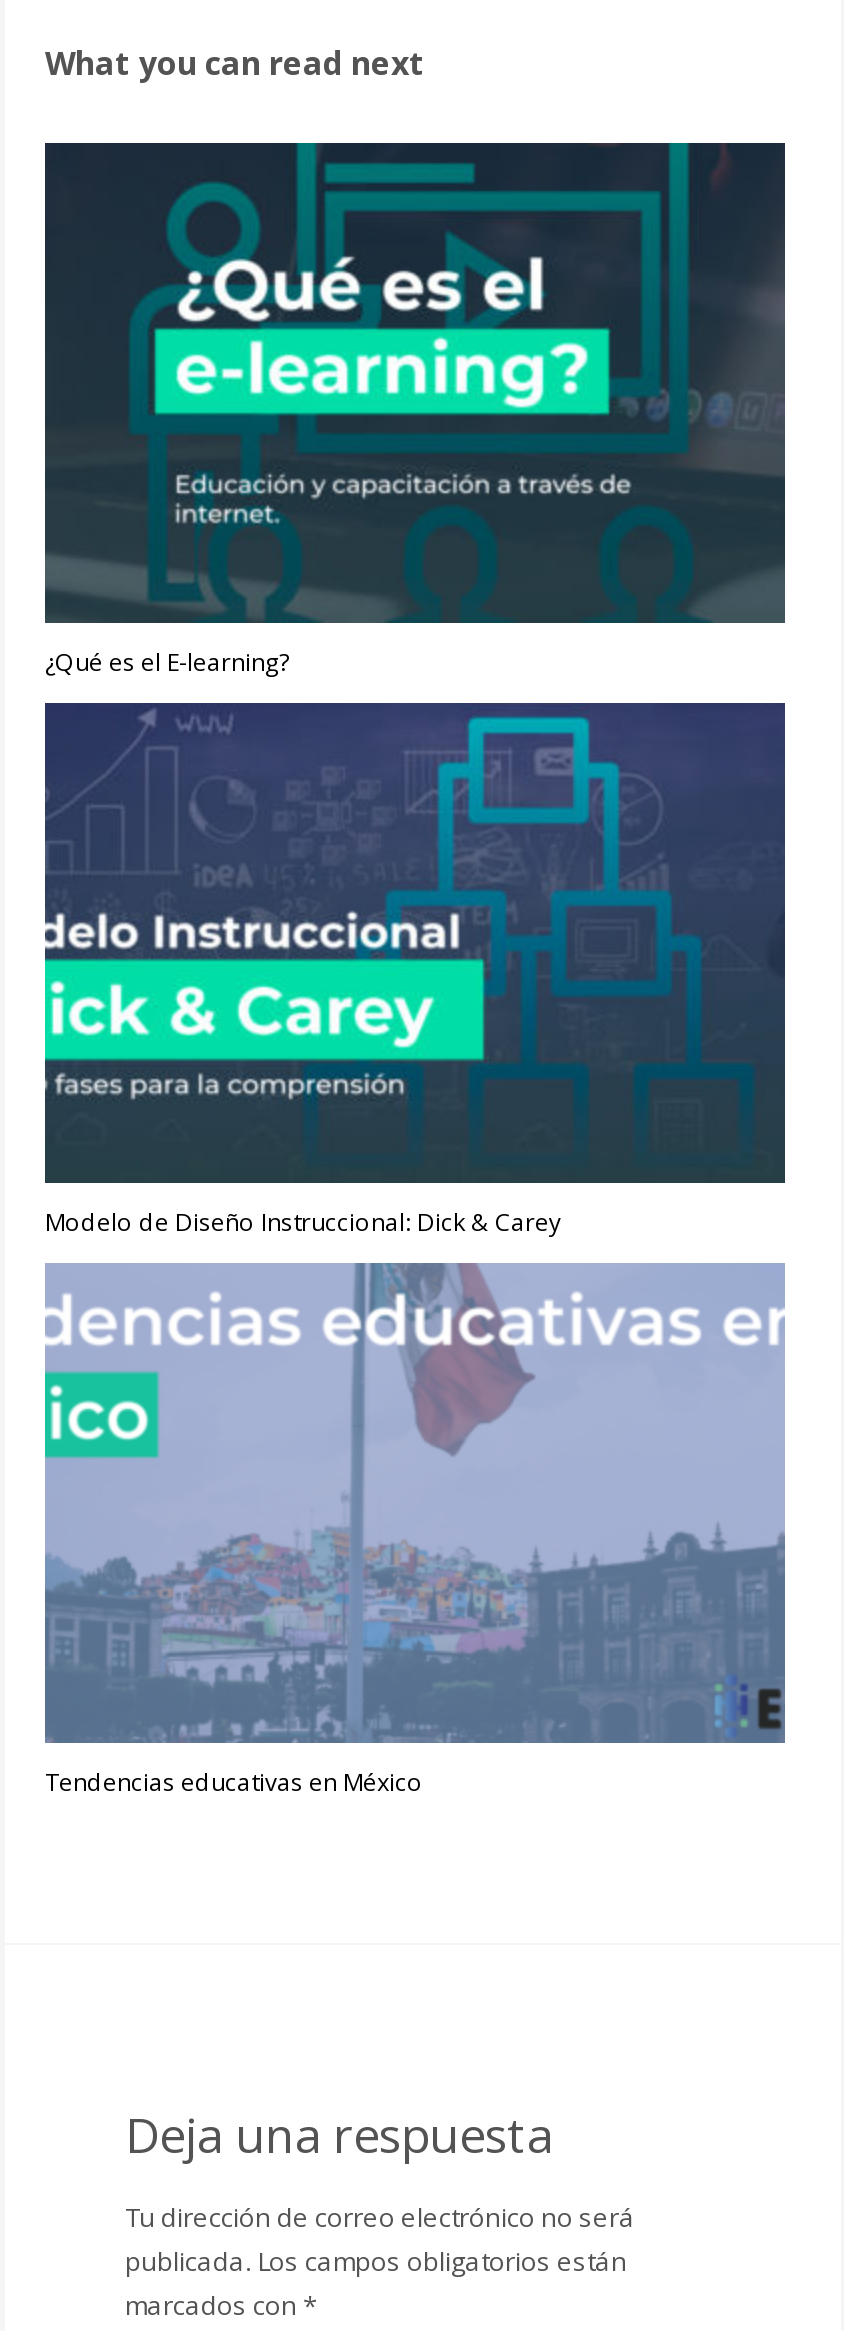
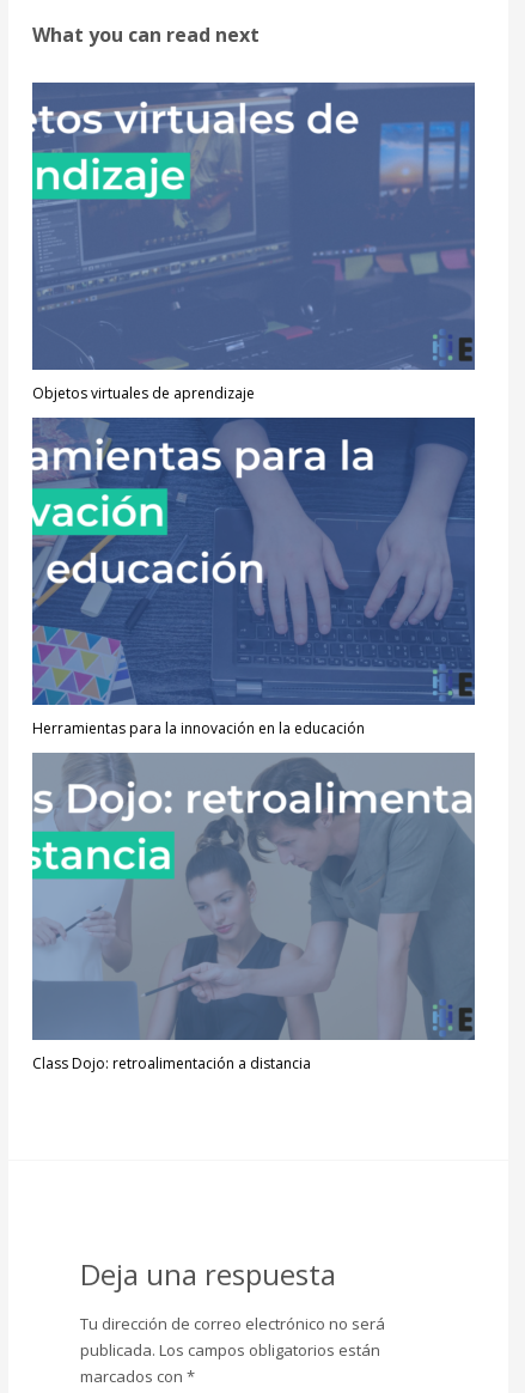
- [image]
- ¿Qué es el E-learning?
+ [image]
+ Objetos virtuales de aprendizaje

- [image]
- Modelo de Diseño Instruccional: Dick & Carey
+ [image]
+ Herramientas para la innovación en la educación

- [image]
- Tendencias educativas en México
+ [image]
+ Class Dojo: retroalimentación a distancia
